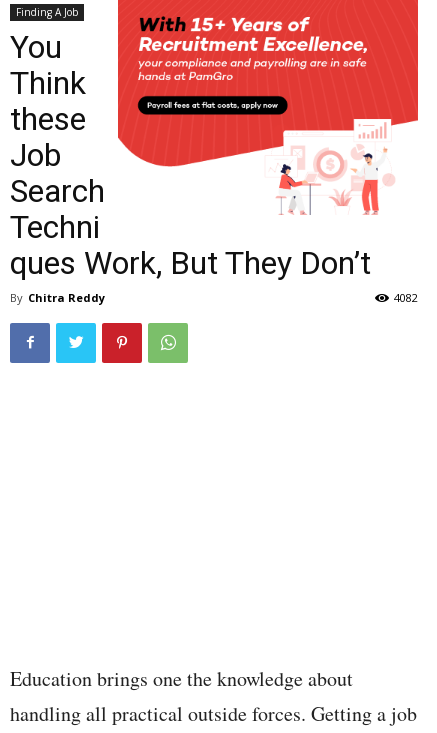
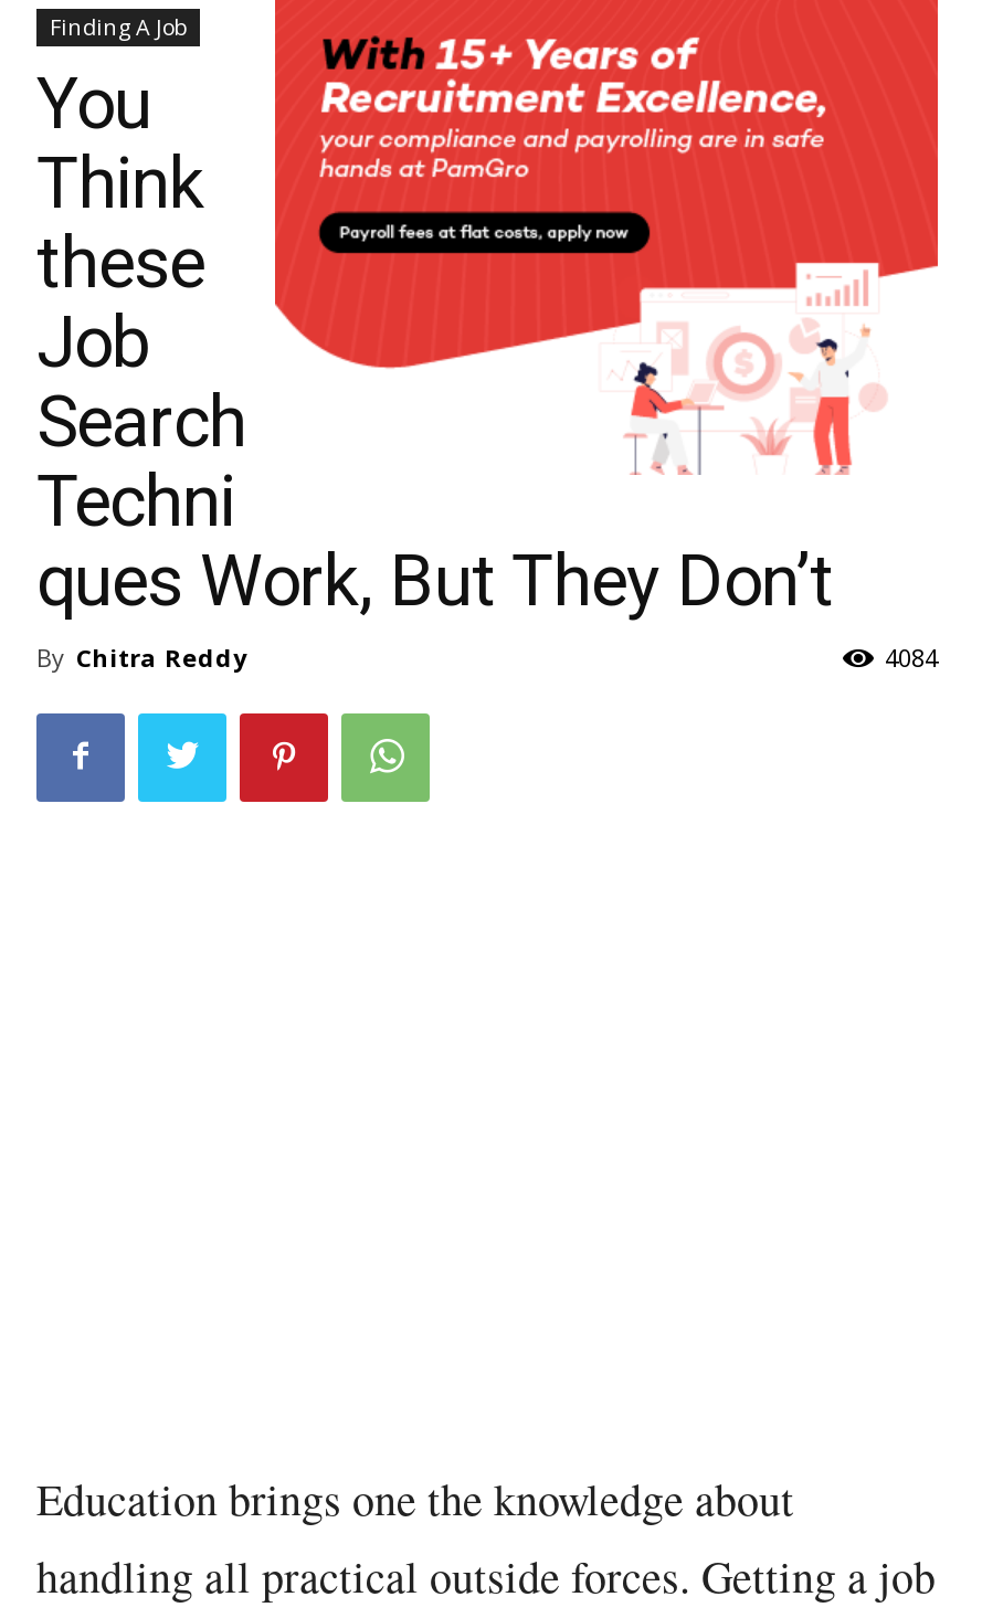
- 4082
+ 4084
